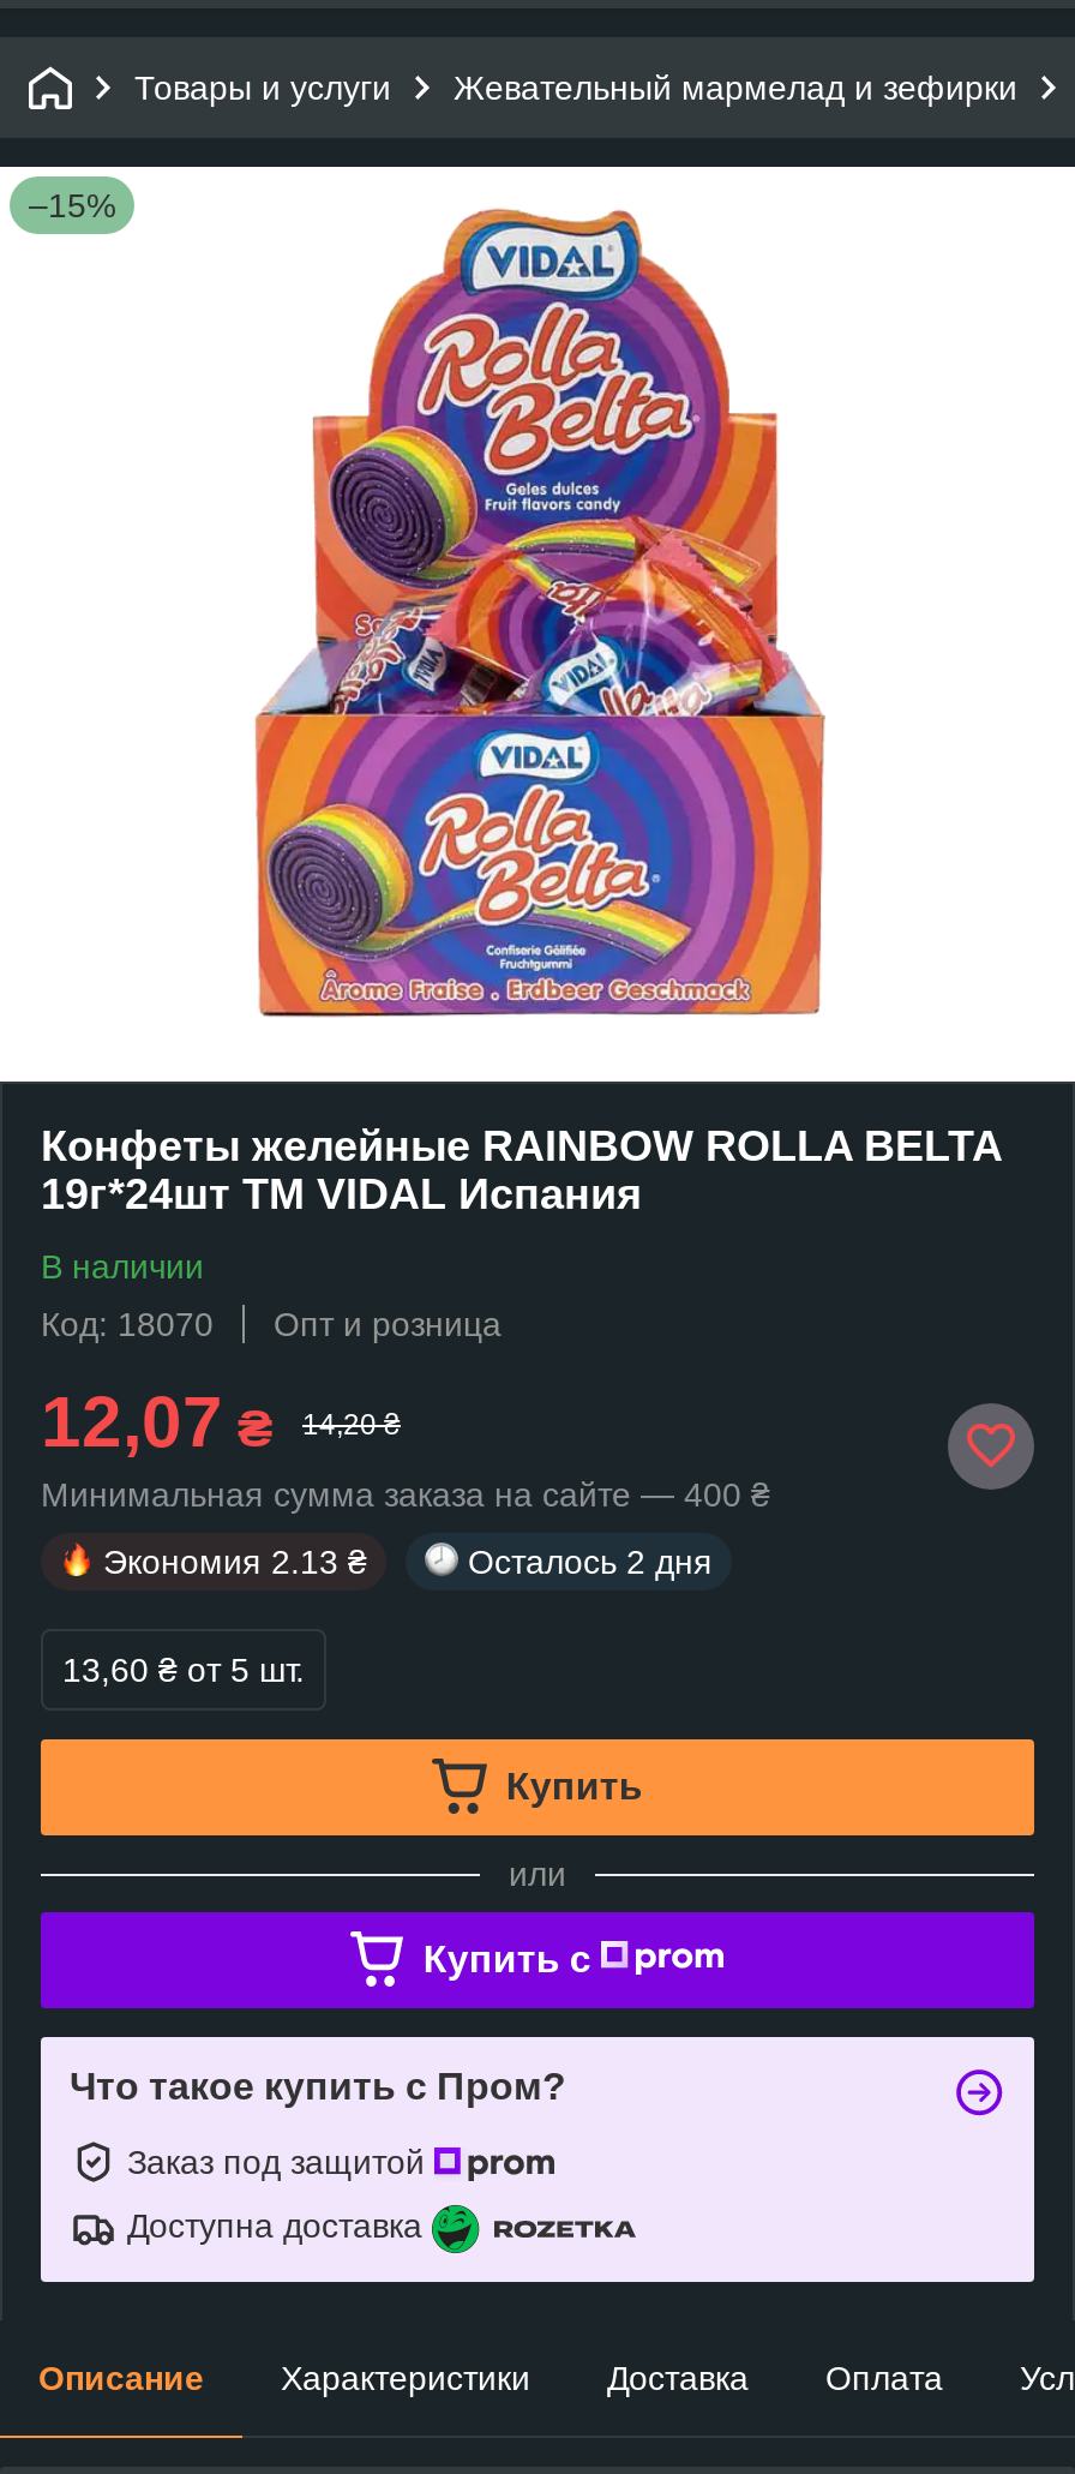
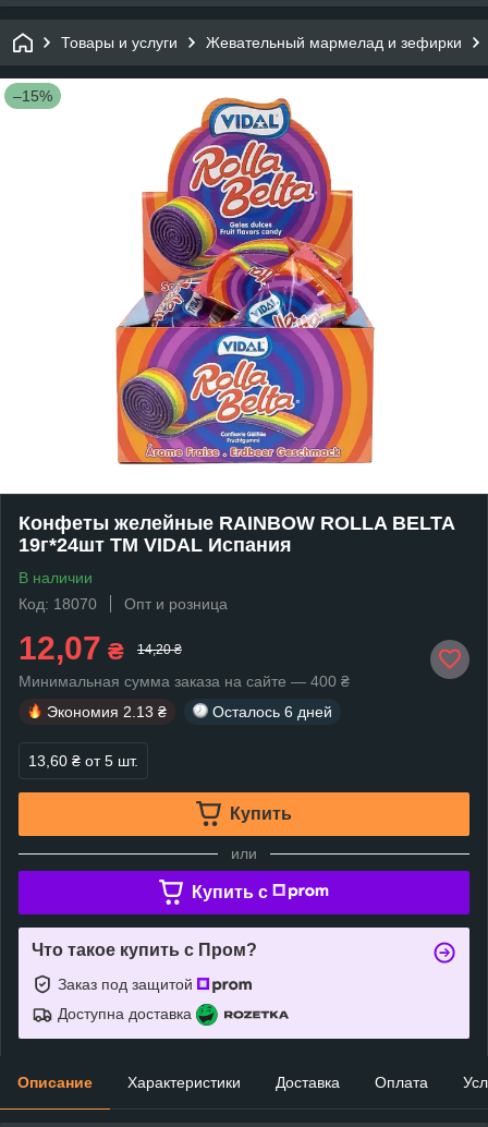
- Осталось 2 дня
+ Осталось 6 дней
